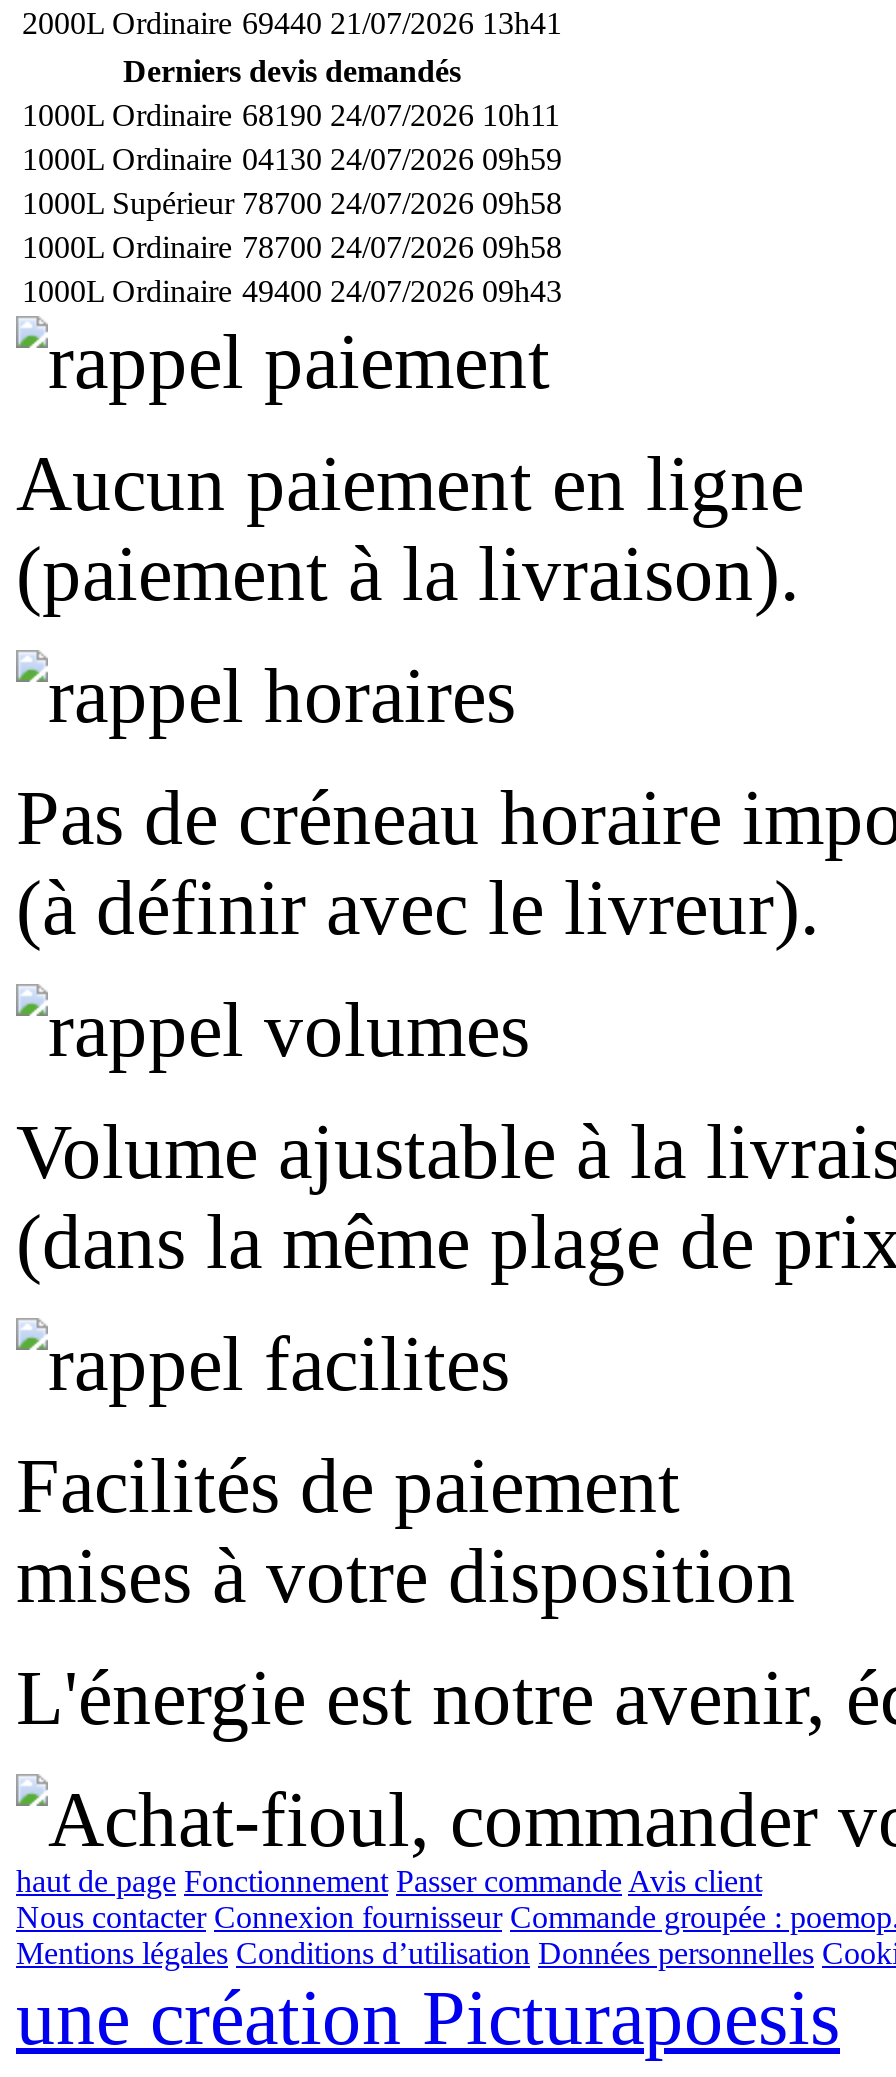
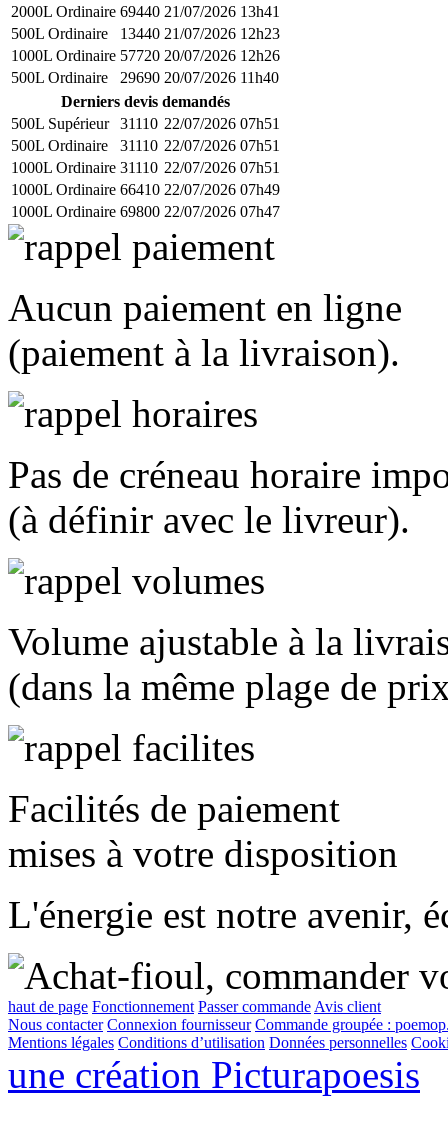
+ 500L Ordinaire
+ 13440 21/07/2026 12h23
+ 1000L Ordinaire 57720 20/07/2026 12h26
+ 500L Ordinaire
+ 29690 20/07/2026 11h40

- 1000L Ordinaire 68190 24/07/2026 10h11
- 1000L Ordinaire 04130 24/07/2026 09h59
- 1000L Supérieur 78700 24/07/2026 09h58
- 1000L Ordinaire 78700 24/07/2026 09h58
- 1000L Ordinaire 49400 24/07/2026 09h43
+ 500L Supérieur
+ 31110 22/07/2026 07h51
+ 500L Ordinaire
+ 31110 22/07/2026 07h51
+ 1000L Ordinaire 31110 22/07/2026 07h51
+ 1000L Ordinaire 66410 22/07/2026 07h49
+ 1000L Ordinaire 69800 22/07/2026 07h47
